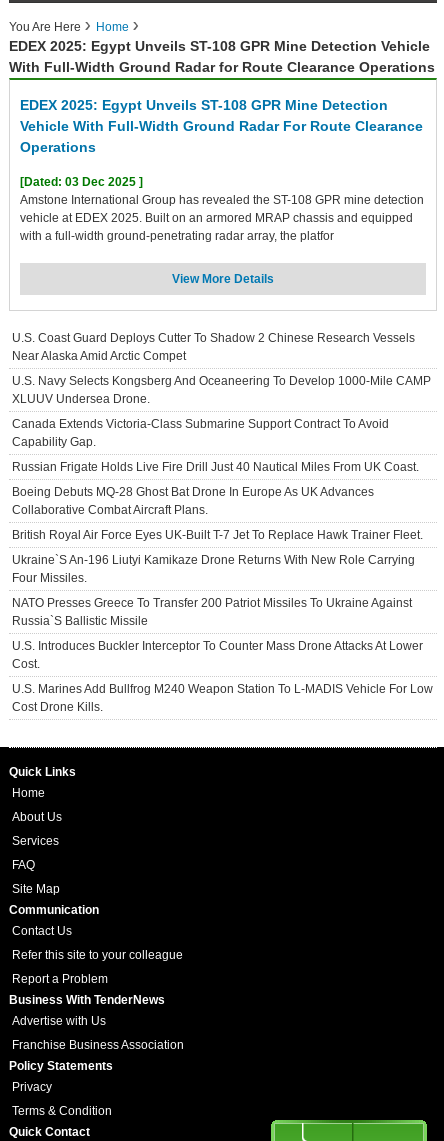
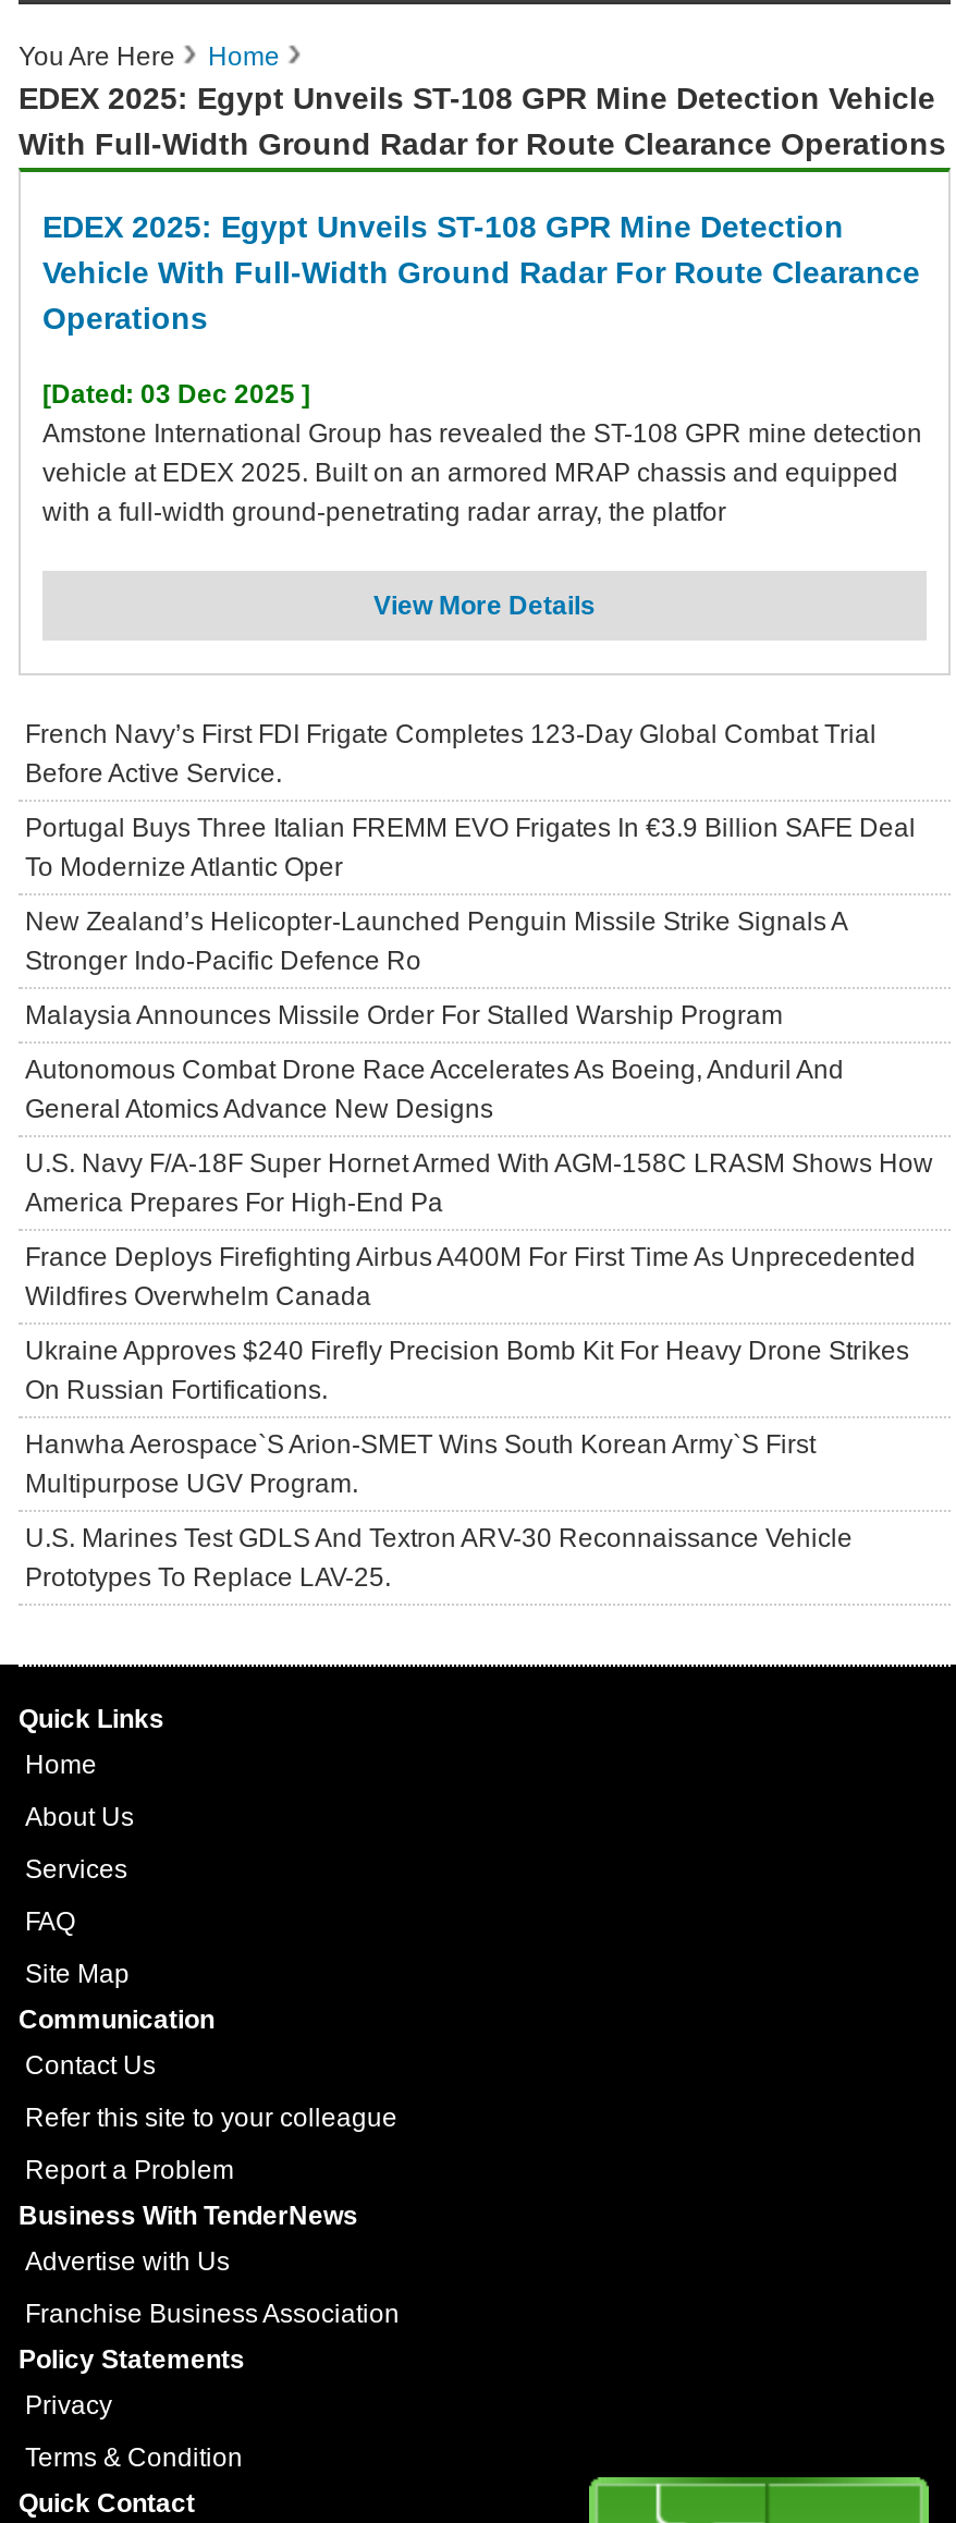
- U.S. Coast Guard Deploys Cutter To Shadow 2 Chinese Research Vessels
- Near Alaska Amid Arctic Compet
+ French Navy’s First FDI Frigate Completes 123-Day Global Combat Trial
+ Before Active Service.

- U.S. Navy Selects Kongsberg And Oceaneering To Develop 1000-Mile CAMP
- XLUUV Undersea Drone.
+ Portugal Buys Three Italian FREMM EVO Frigates In €3.9 Billion SAFE Deal
+ To Modernize Atlantic Oper

- Canada Extends Victoria-Class Submarine Support Contract To Avoid
- Capability Gap.
+ New Zealand’s Helicopter-Launched Penguin Missile Strike Signals A
+ Stronger Indo-Pacific Defence Ro

- Russian Frigate Holds Live Fire Drill Just 40 Nautical Miles From UK Coast.
+ Malaysia Announces Missile Order For Stalled Warship Program

- Boeing Debuts MQ-28 Ghost Bat Drone In Europe As UK Advances
- Collaborative Combat Aircraft Plans.
+ Autonomous Combat Drone Race Accelerates As Boeing, Anduril And
+ General Atomics Advance New Designs

- British Royal Air Force Eyes UK-Built T-7 Jet To Replace Hawk Trainer Fleet.
+ U.S. Navy F/A-18F Super Hornet Armed With AGM-158C LRASM Shows How
+ America Prepares For High-End Pa

- Ukraine`s An-196 Liutyi Kamikaze Drone Returns With New Role Carrying
- Four Missiles.
+ France Deploys Firefighting Airbus A400M For First Time As Unprecedented
+ Wildfires Overwhelm Canada

- NATO Presses Greece To Transfer 200 Patriot Missiles To Ukraine Against
- Russia`s Ballistic Missile
+ Ukraine Approves $240 Firefly Precision Bomb Kit For Heavy Drone Strikes
+ On Russian Fortifications.

- U.S. Introduces Buckler Interceptor To Counter Mass Drone Attacks At Lower
- Cost.
+ Hanwha Aerospace`s Arion-SMET Wins South Korean Army`s First
+ Multipurpose UGV Program.

- U.S. Marines Add Bullfrog M240 Weapon Station To L-MADIS Vehicle For Low
- Cost Drone Kills.
+ U.S. Marines Test GDLS And Textron ARV-30 Reconnaissance Vehicle
+ Prototypes To Replace LAV-25.
